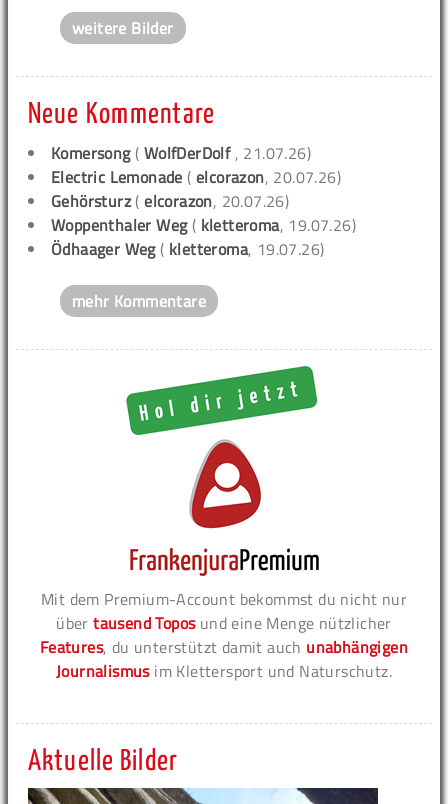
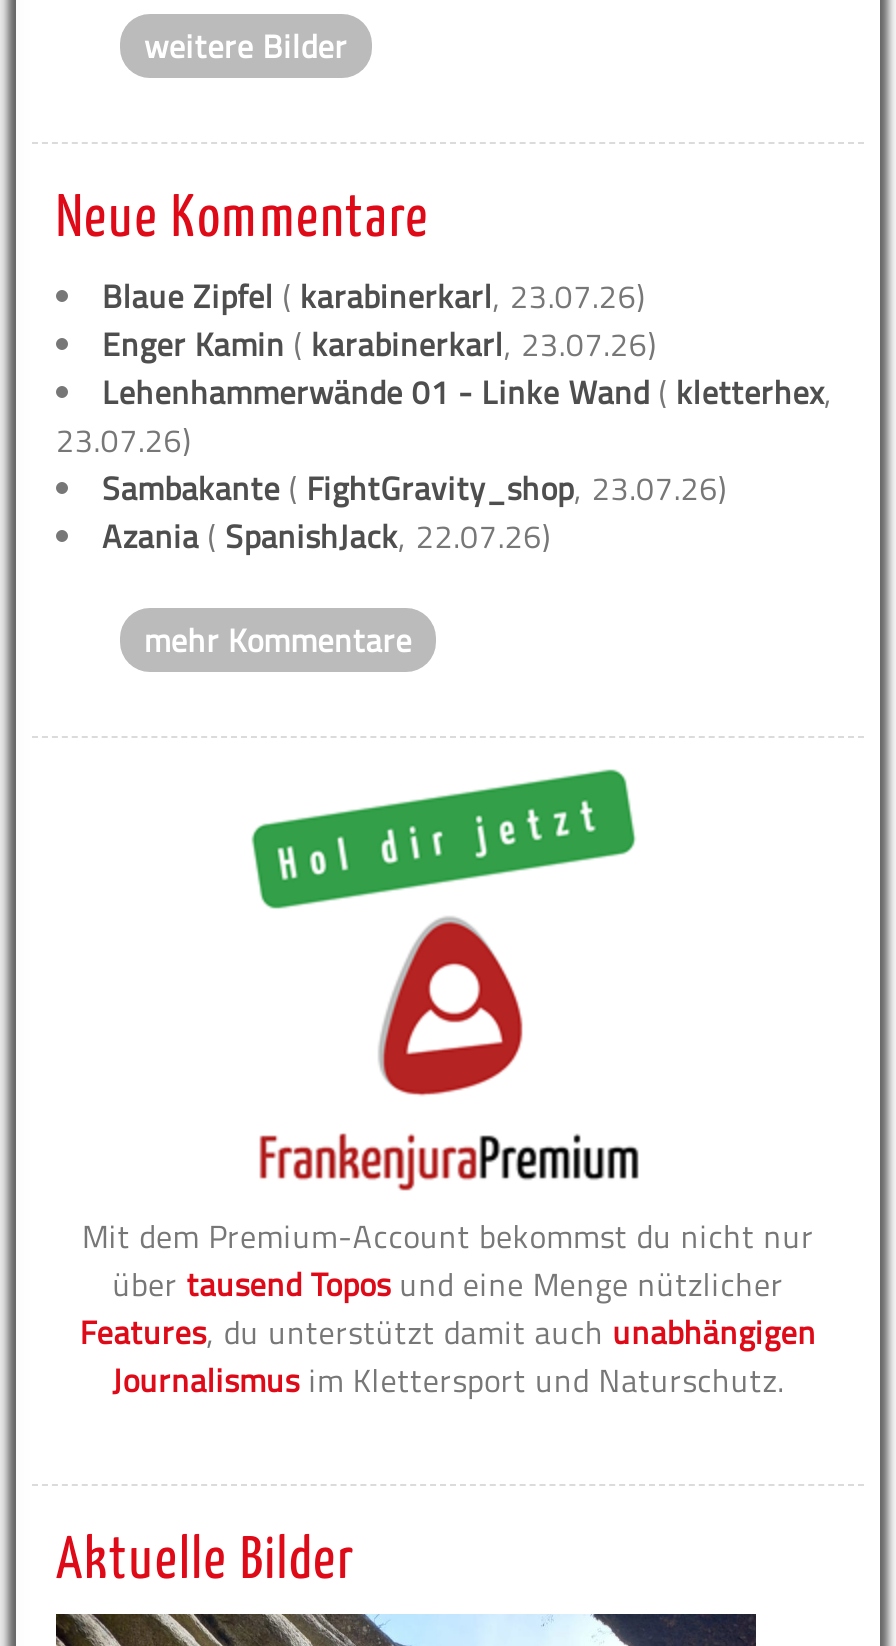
- Komersong (WolfDerDolf, 21.07.26)
- Electric Lemonade (elcorazon, 20.07.26)
- Gehörsturz (elcorazon, 20.07.26)
- Woppenthaler Weg (kletteroma, 19.07.26)
- Ödhaager Weg (kletteroma, 19.07.26)
+ Blaue Zipfel (karabinerkarl, 23.07.26)
+ Enger Kamin (karabinerkarl, 23.07.26)
+ Lehenhammerwände 01 - Linke Wand (kletterhex,
+ 23.07.26)
+ Sambakante (FightGravity_shop, 23.07.26)
+ Azania (SpanishJack, 22.07.26)
